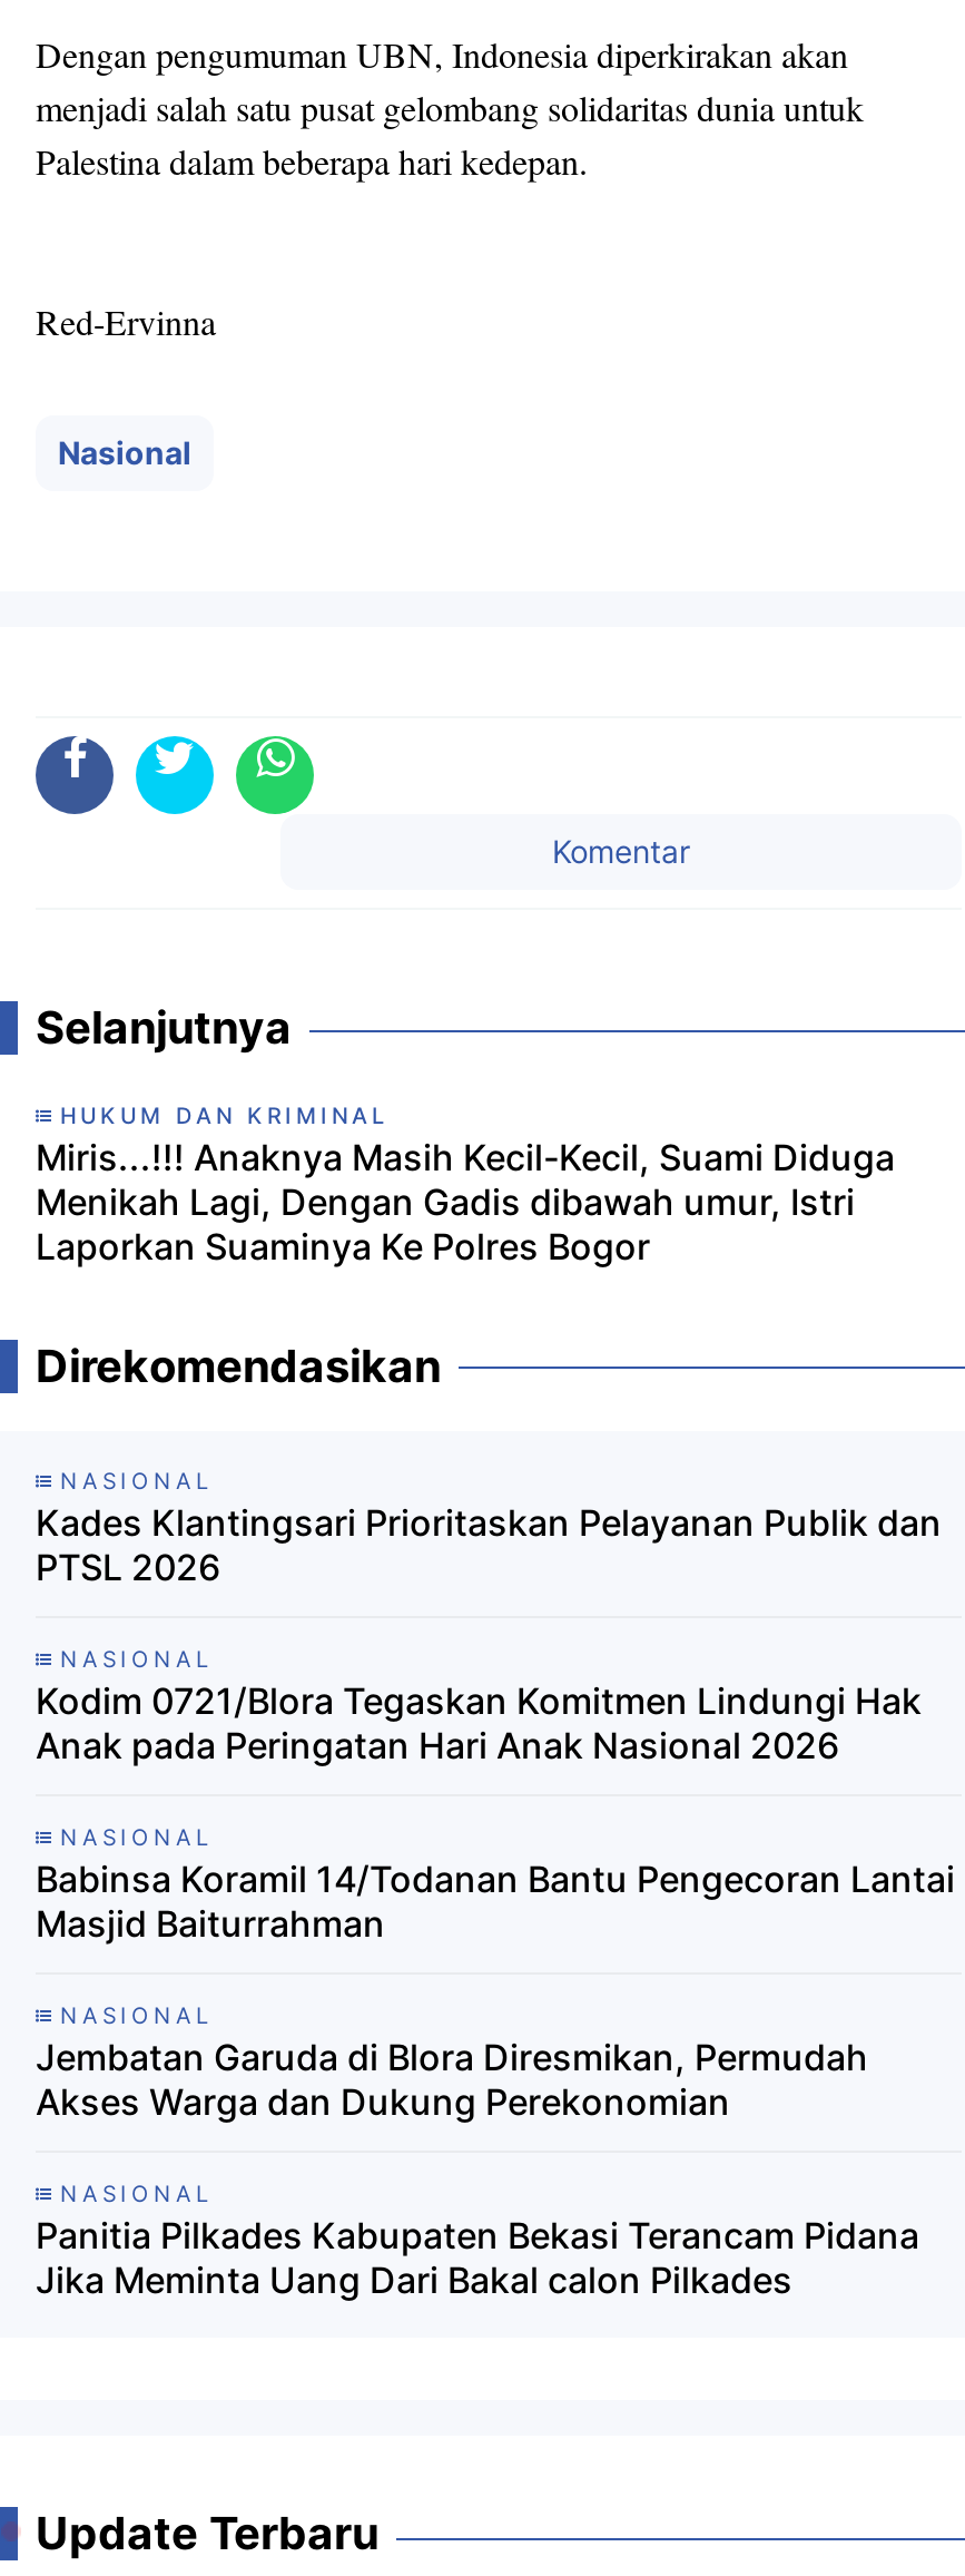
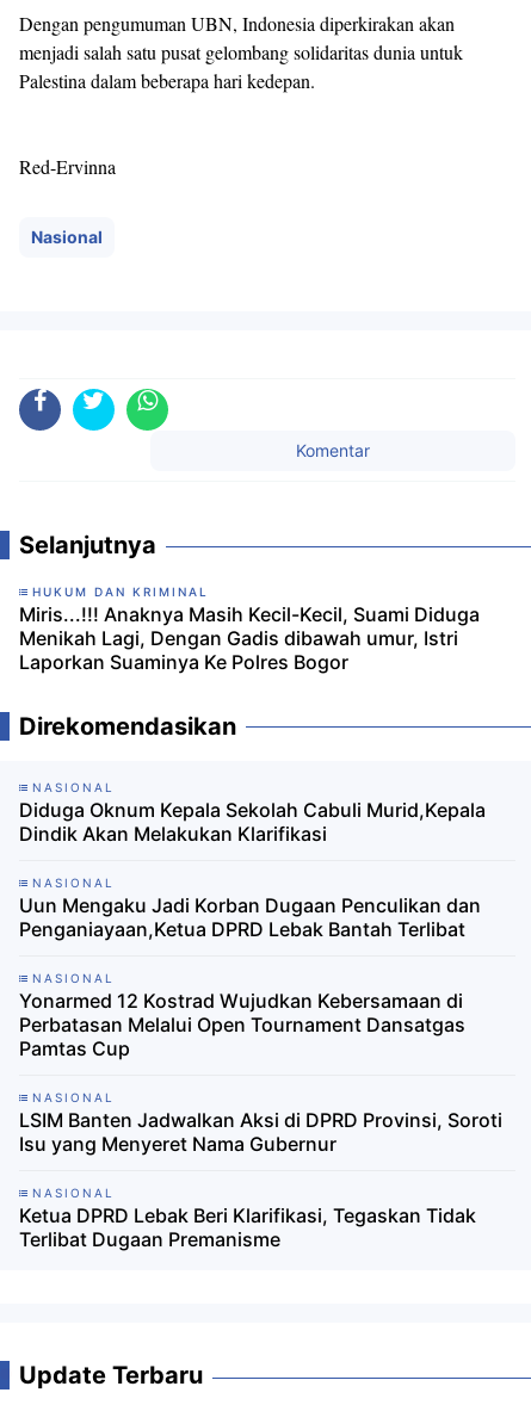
- Kades Klantingsari Prioritaskan Pelayanan Publik dan
- PTSL 2026
+ Diduga Oknum Kepala Sekolah Cabuli Murid,Kepala
+ Dindik Akan Melakukan Klarifikasi

- Kodim 0721/Blora Tegaskan Komitmen Lindungi Hak
- Anak pada Peringatan Hari Anak Nasional 2026
+ Uun Mengaku Jadi Korban Dugaan Penculikan dan
+ Penganiayaan,Ketua DPRD Lebak Bantah Terlibat

- Babinsa Koramil 14/Todanan Bantu Pengecoran Lantai
- Masjid Baiturrahman
+ Yonarmed 12 Kostrad Wujudkan Kebersamaan di
+ Perbatasan Melalui Open Tournament Dansatgas
+ Pamtas Cup

- Jembatan Garuda di Blora Diresmikan, Permudah
- Akses Warga dan Dukung Perekonomian
+ LSIM Banten Jadwalkan Aksi di DPRD Provinsi, Soroti
+ Isu yang Menyeret Nama Gubernur

- Panitia Pilkades Kabupaten Bekasi Terancam Pidana
- Jika Meminta Uang Dari Bakal calon Pilkades
+ Ketua DPRD Lebak Beri Klarifikasi, Tegaskan Tidak
+ Terlibat Dugaan Premanisme
